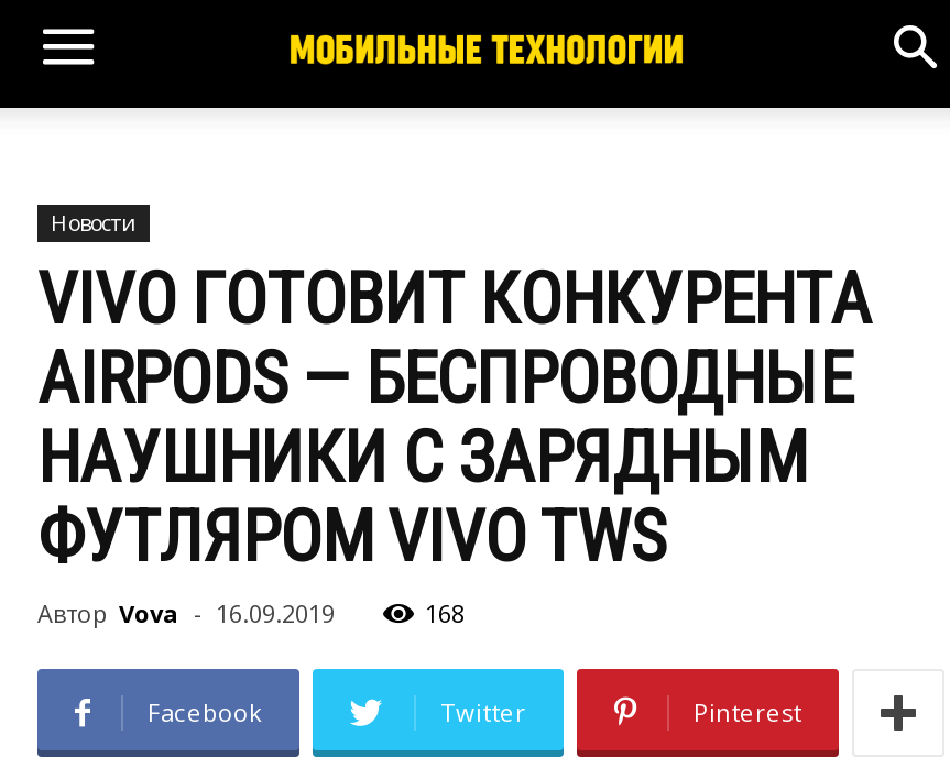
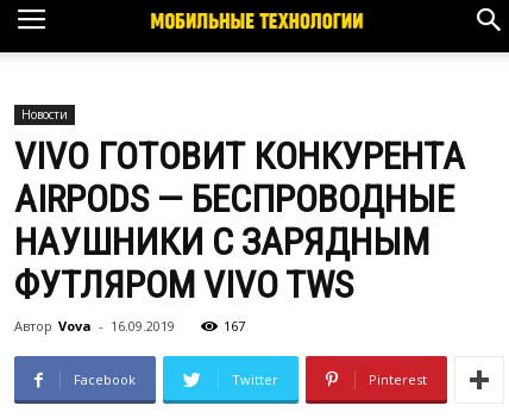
- 168
+ 167
